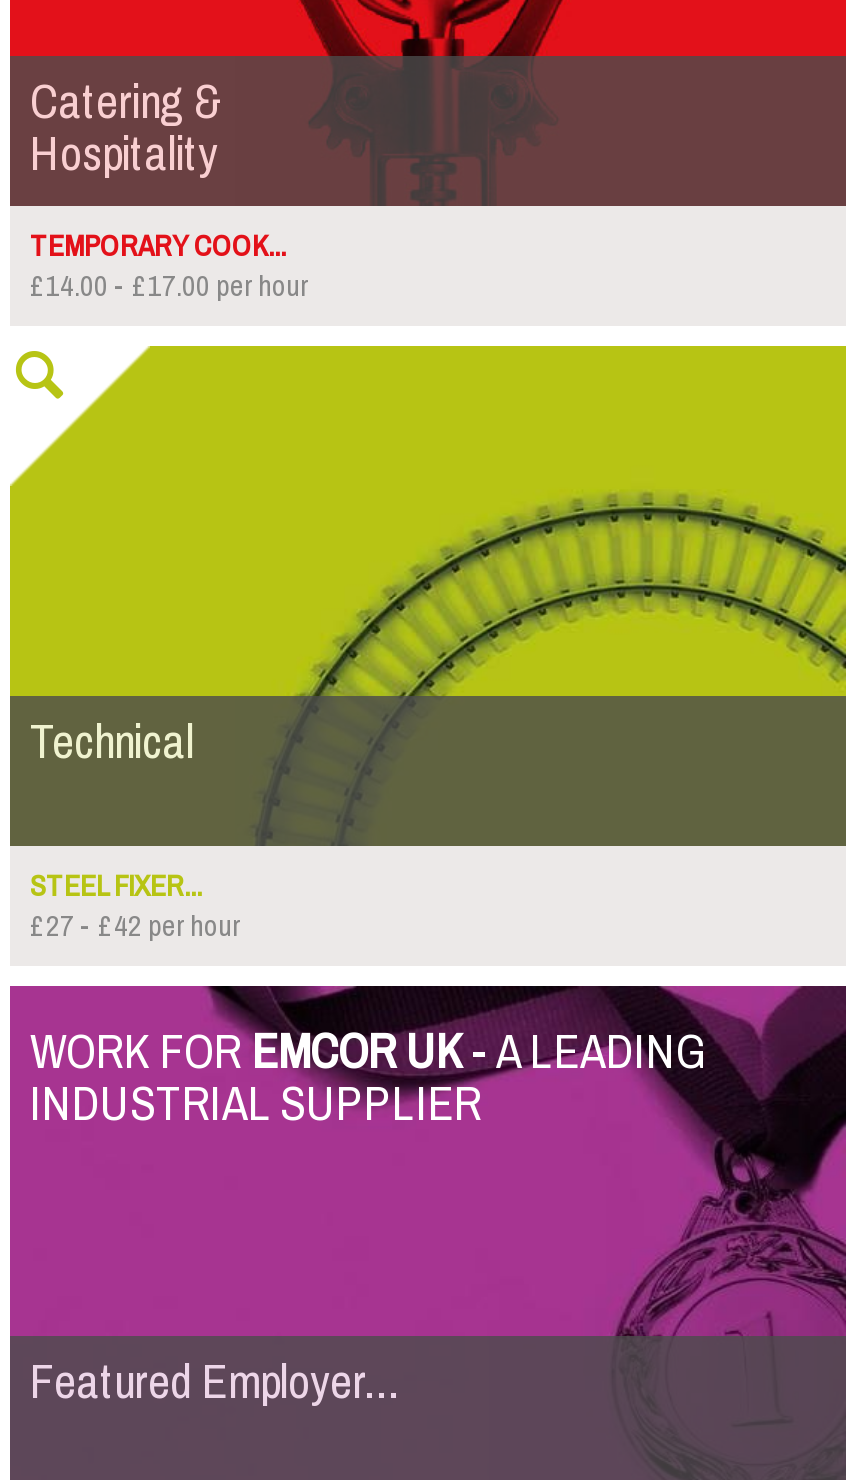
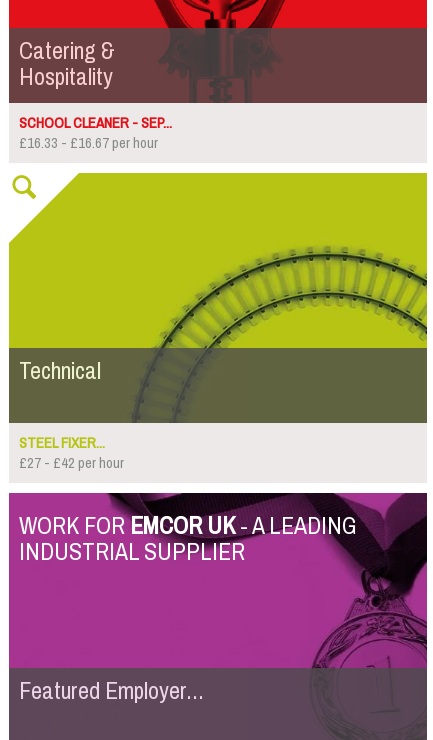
- TEMPORARY COOK...
- £14.00 - £17.00 per hour
+ SCHOOL CLEANER - SEP...
+ £16.33 - £16.67 per hour
